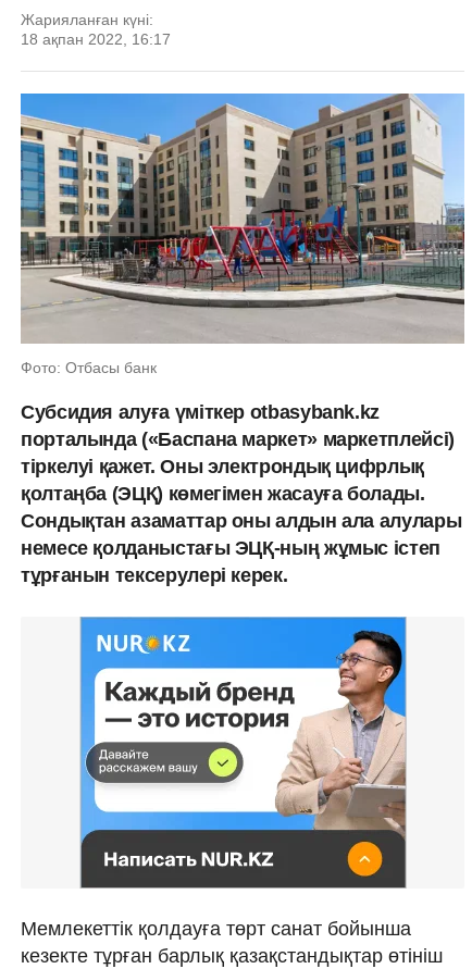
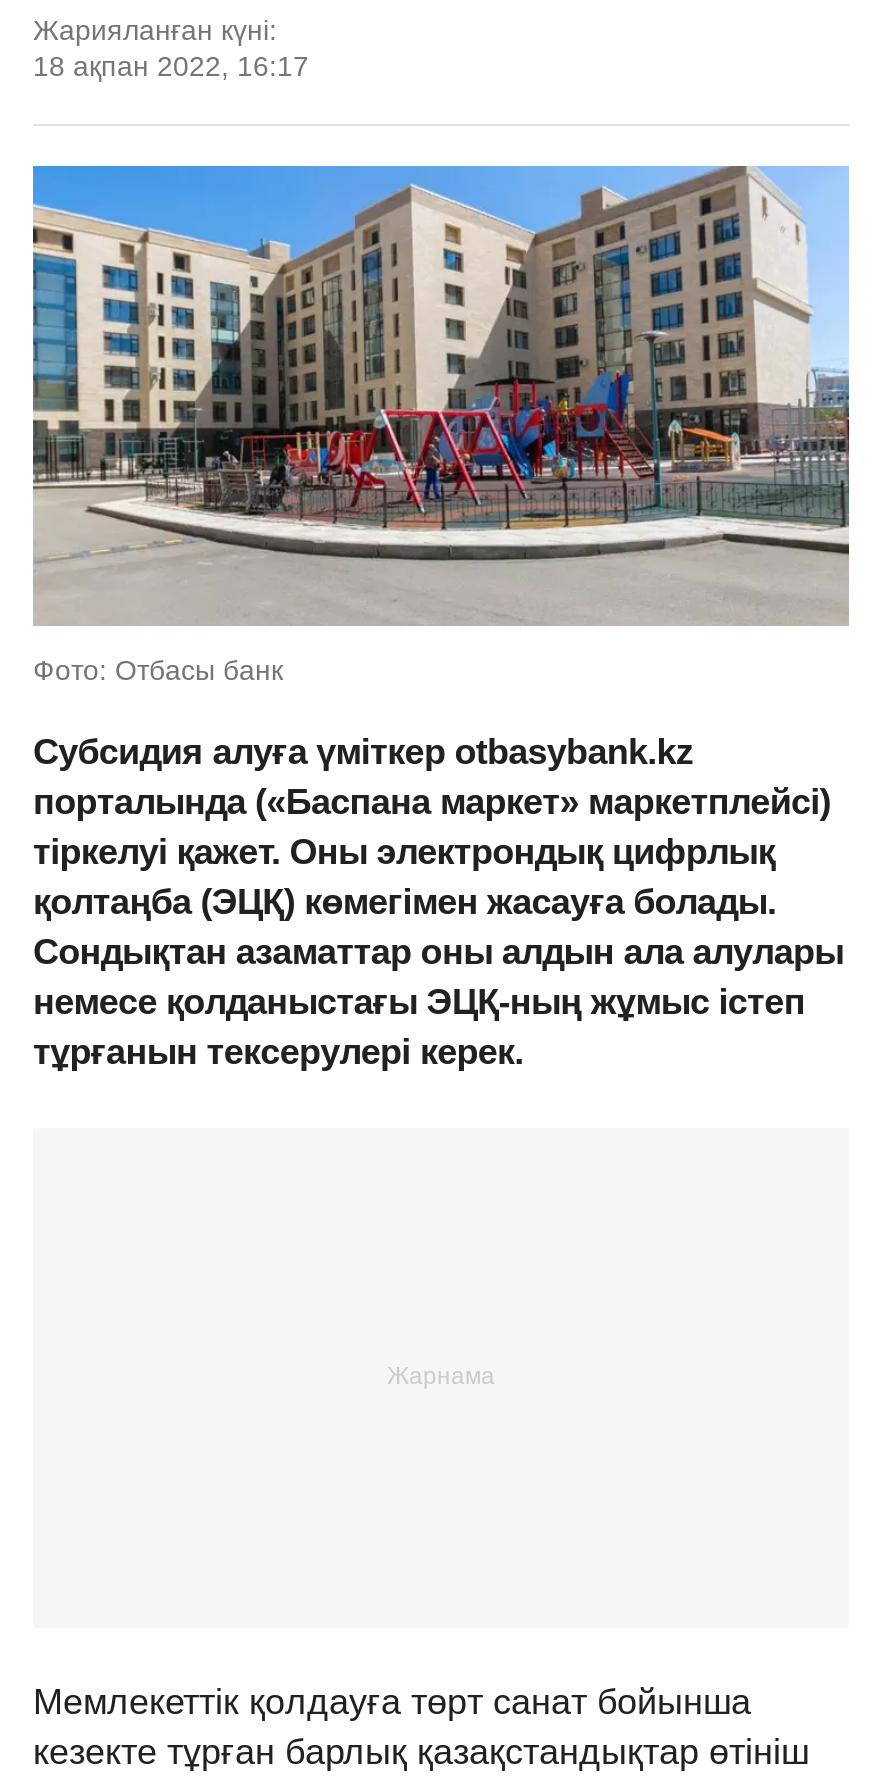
- [image]
